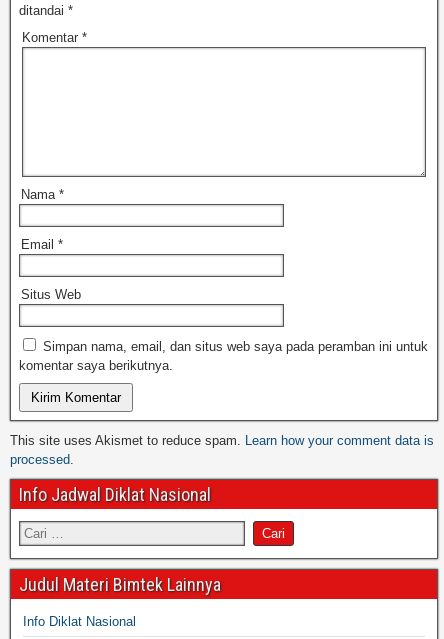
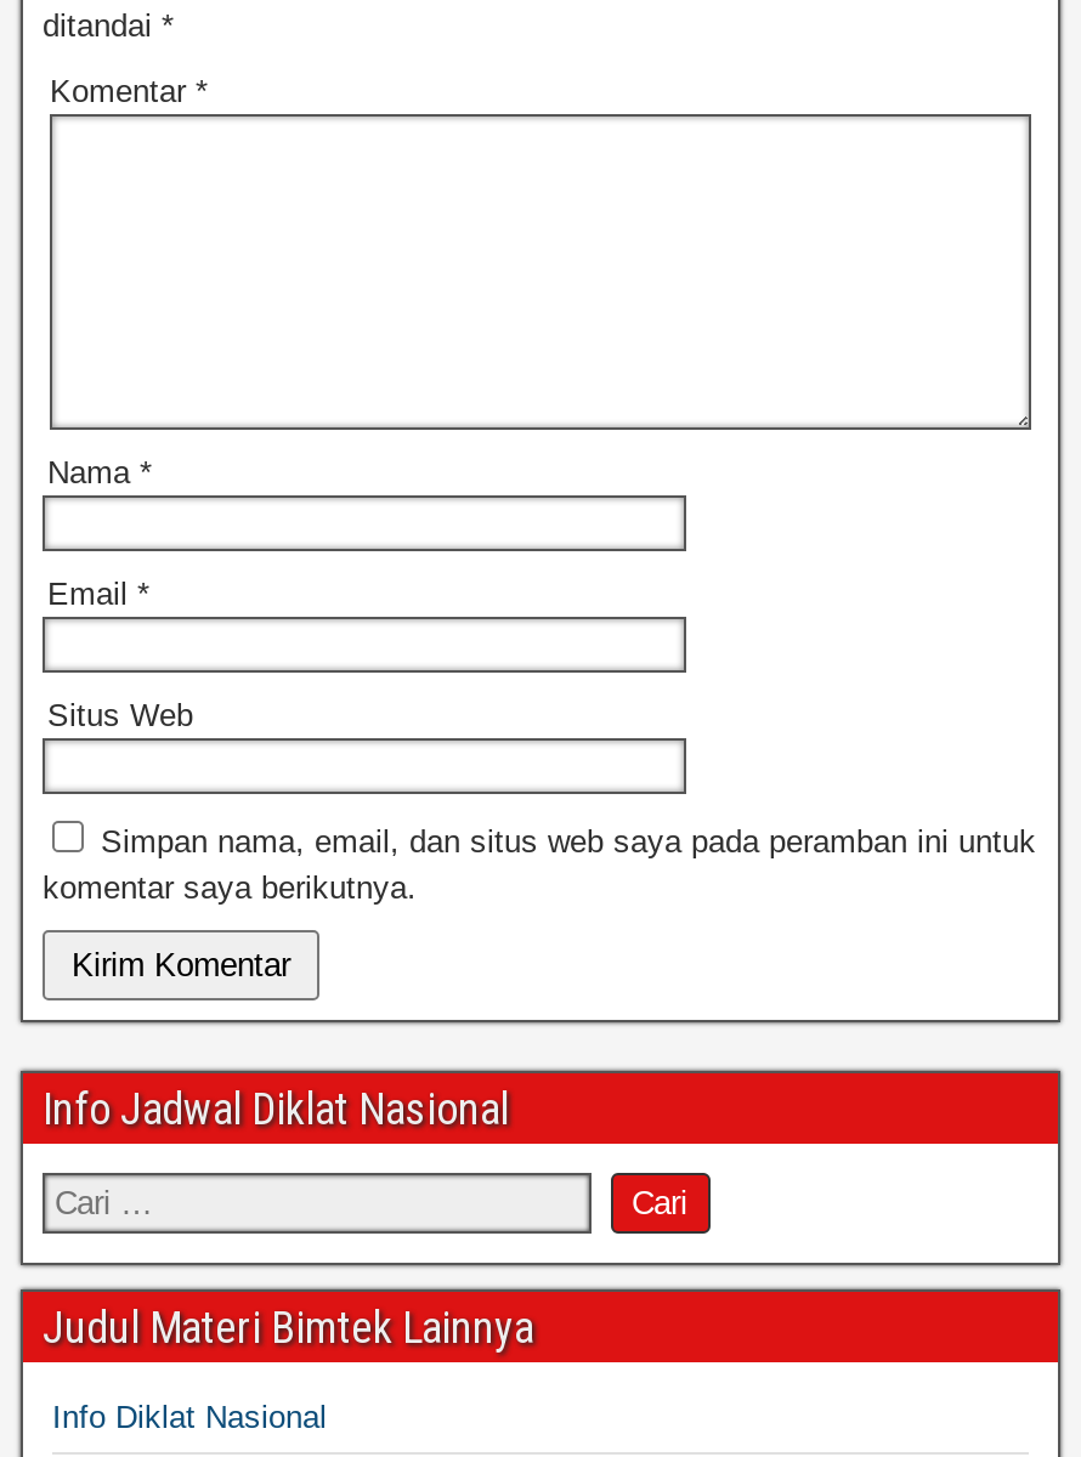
- This site uses Akismet to reduce spam. Learn how your comment data is
- processed.
